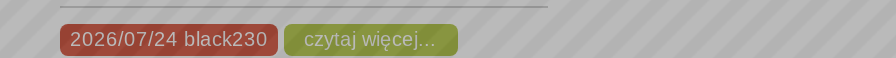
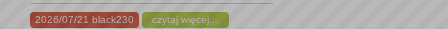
- 2026/07/24 black230 czytaj więcej...
+ 2026/07/21 black230 czytaj więcej...
